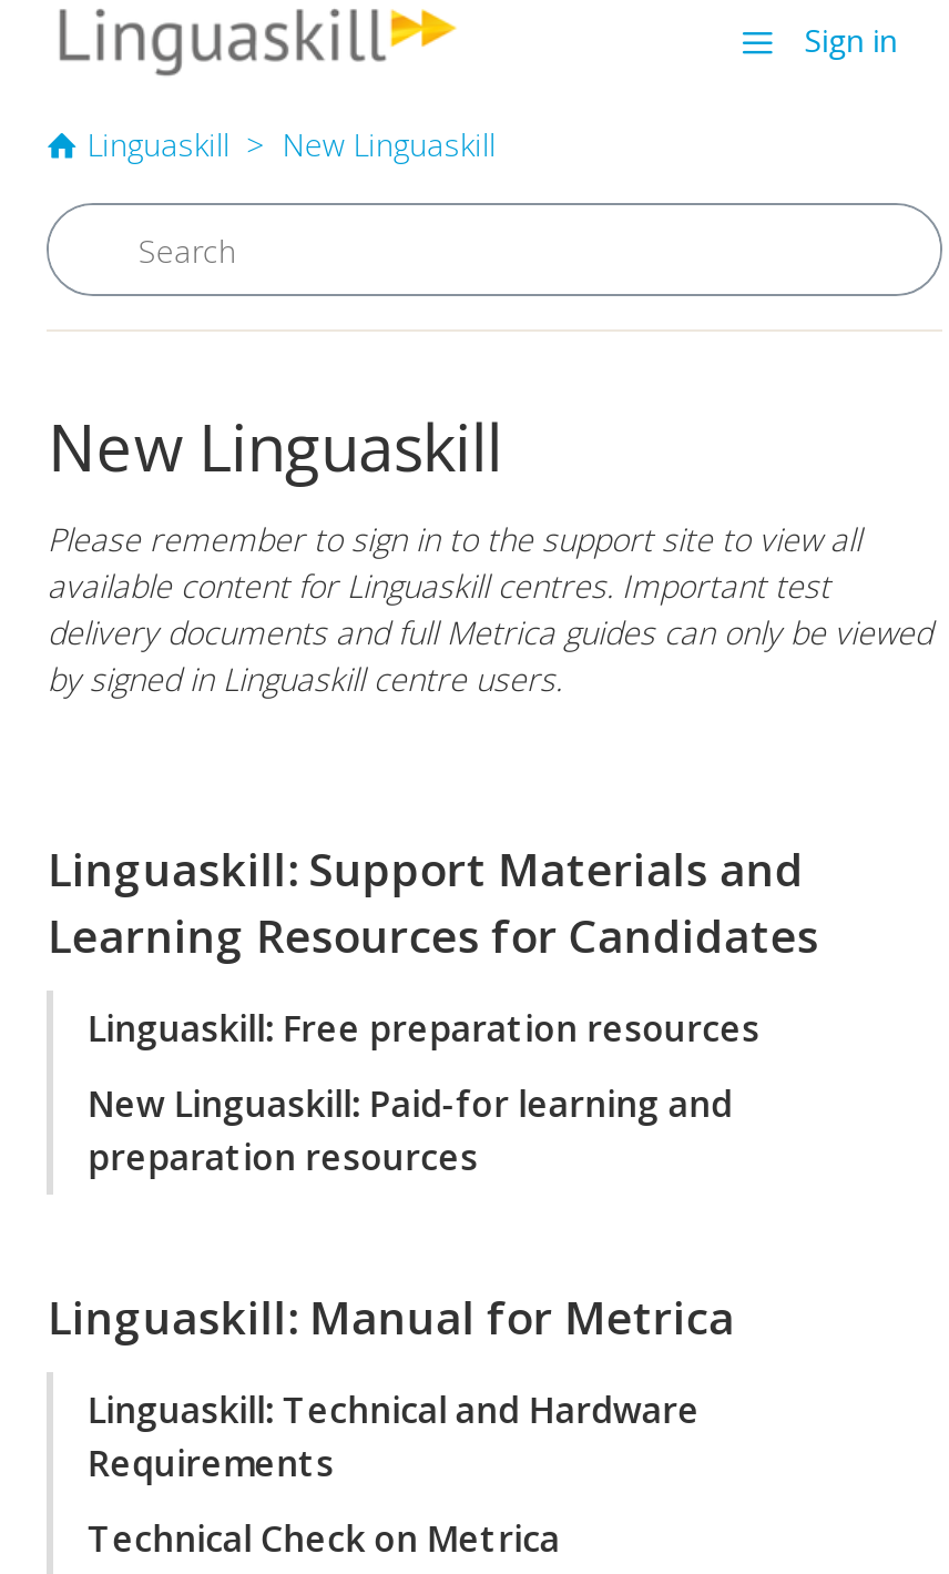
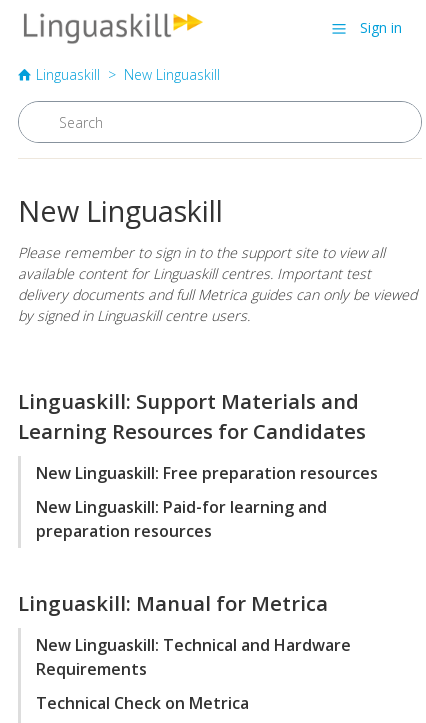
- Linguaskill: Free preparation resources
+ New Linguaskill: Free preparation resources

- Linguaskill: Technical and Hardware
+ New Linguaskill: Technical and Hardware
